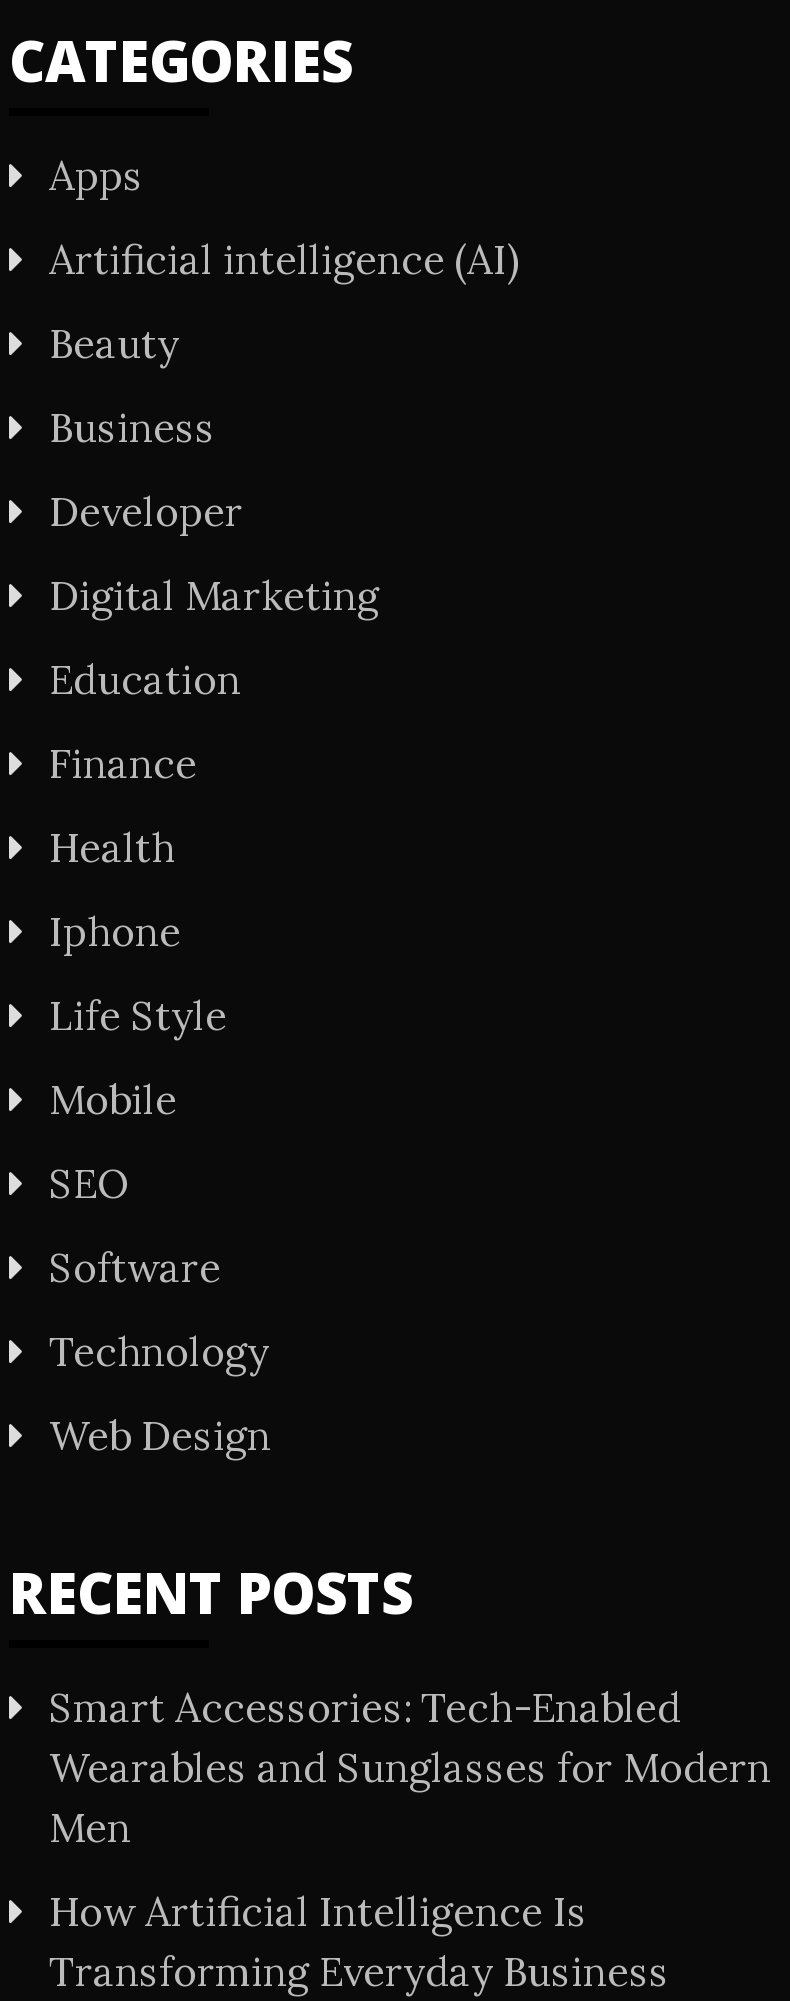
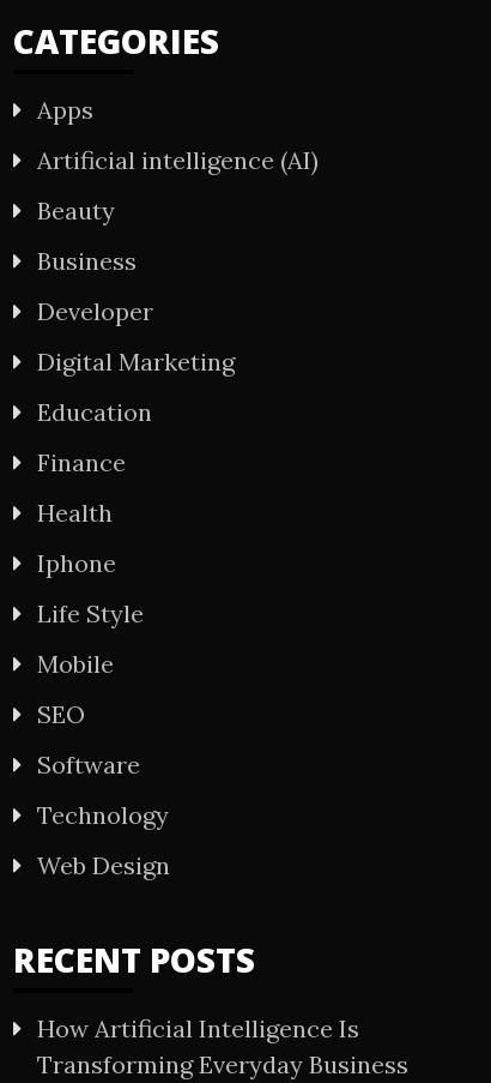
- Smart Accessories: Tech-Enabled
- Wearables and Sunglasses for Modern
- Men
